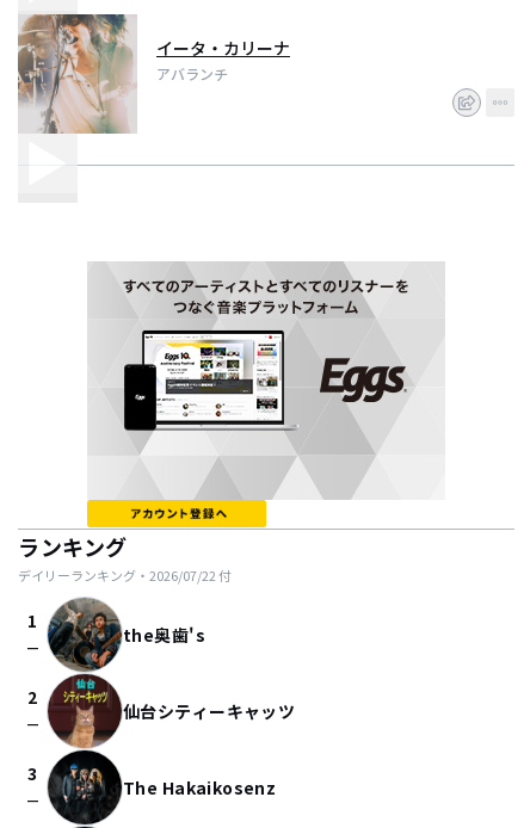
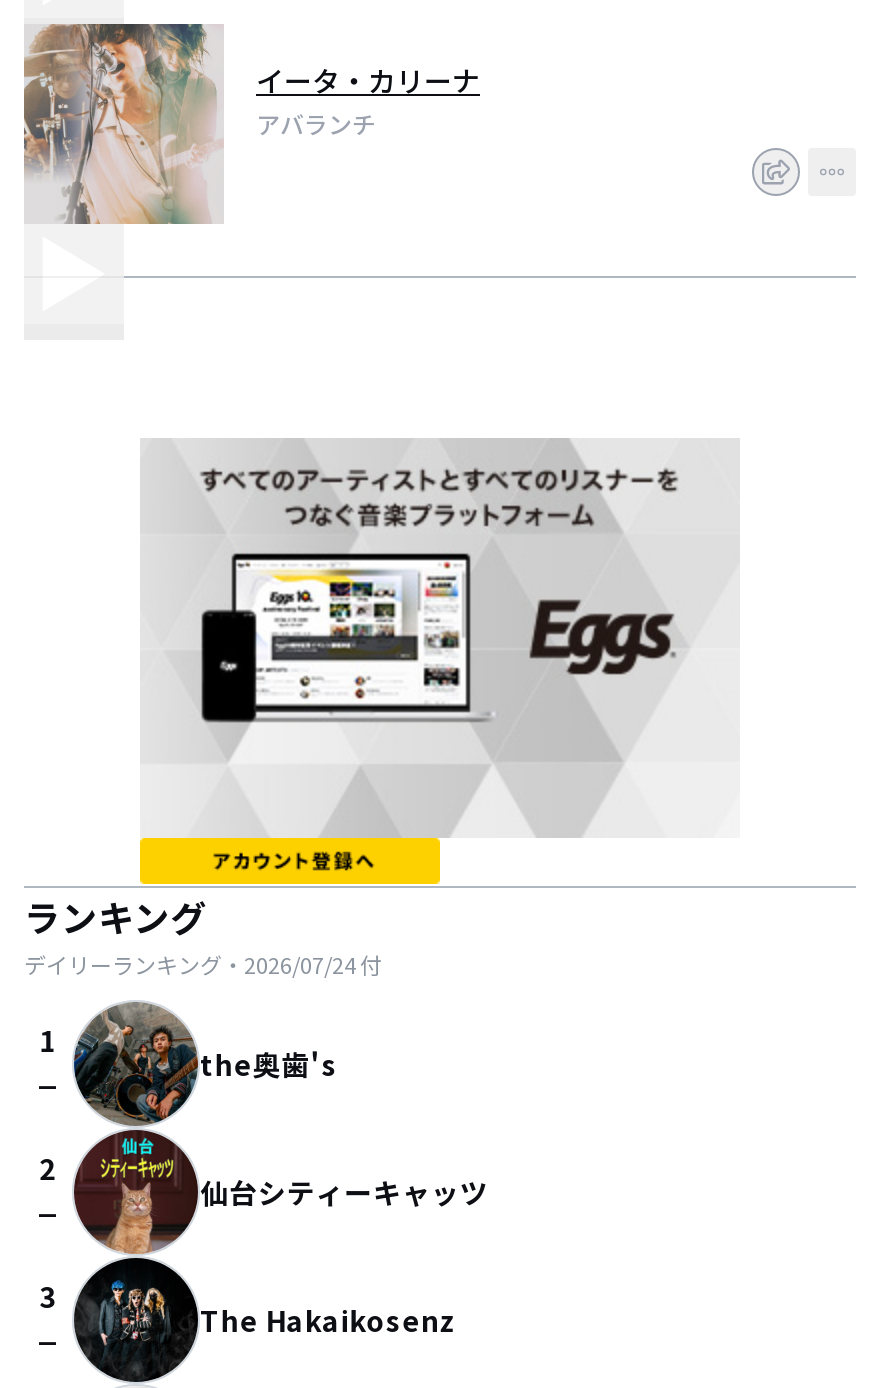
- デイリーランキング・2026/07/22付
+ デイリーランキング・2026/07/24付
